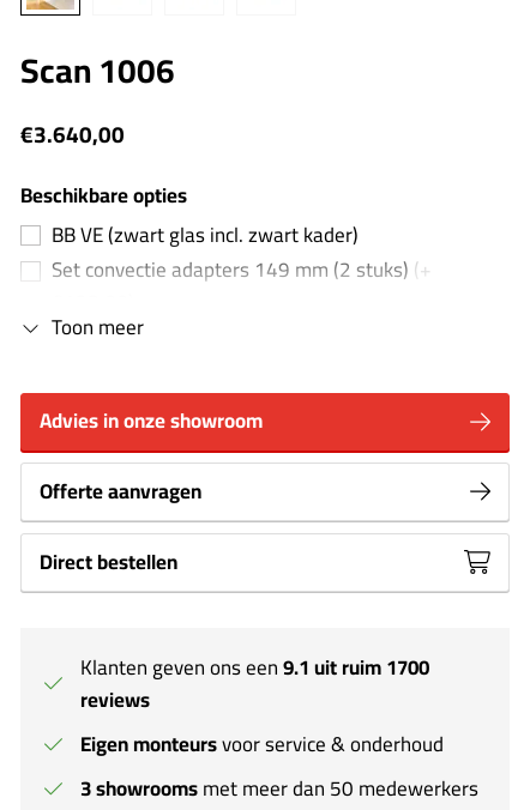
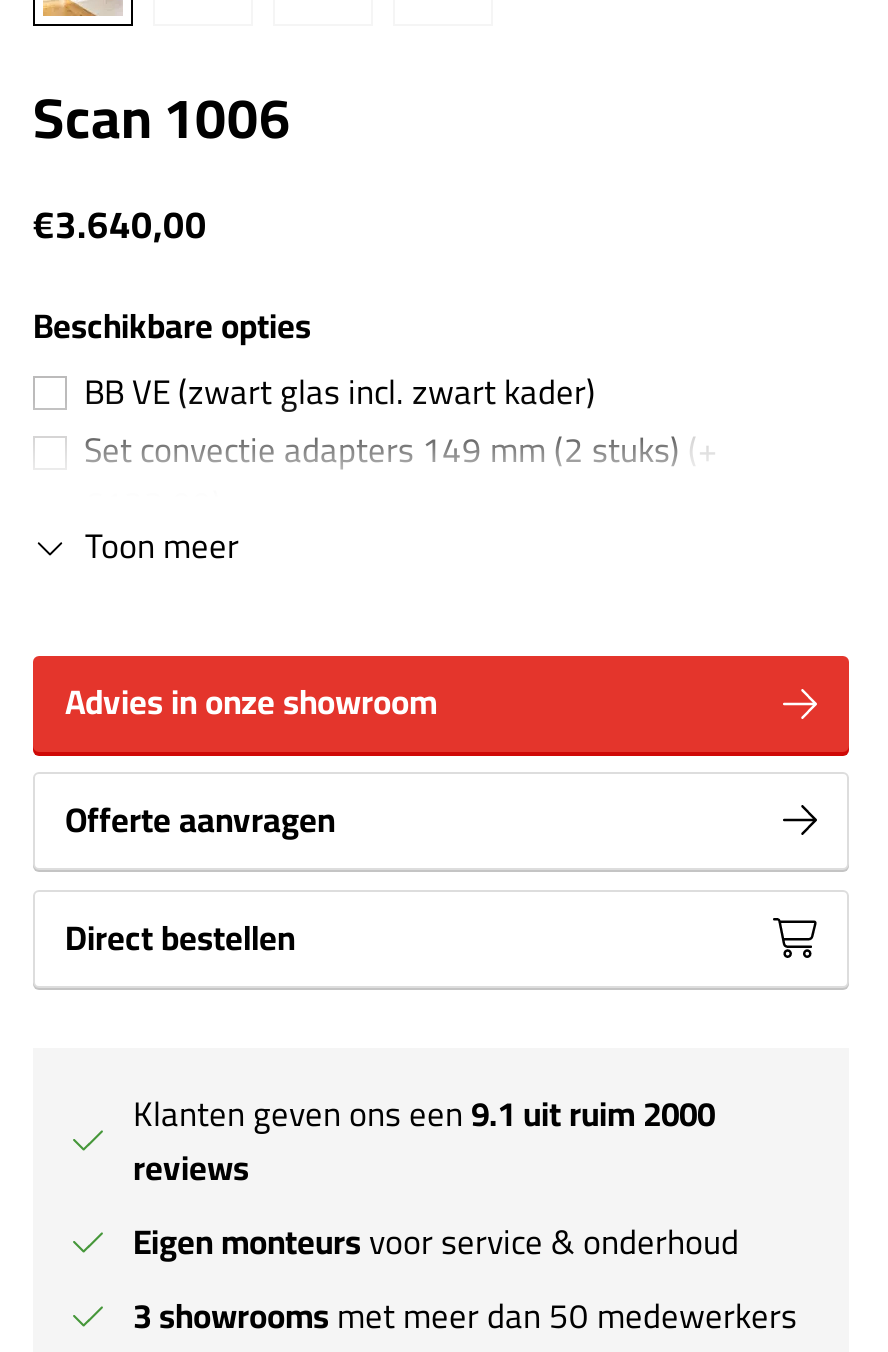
- Klanten geven ons een 9.1 uit ruim 1700
+ Klanten geven ons een 9.1 uit ruim 2000
